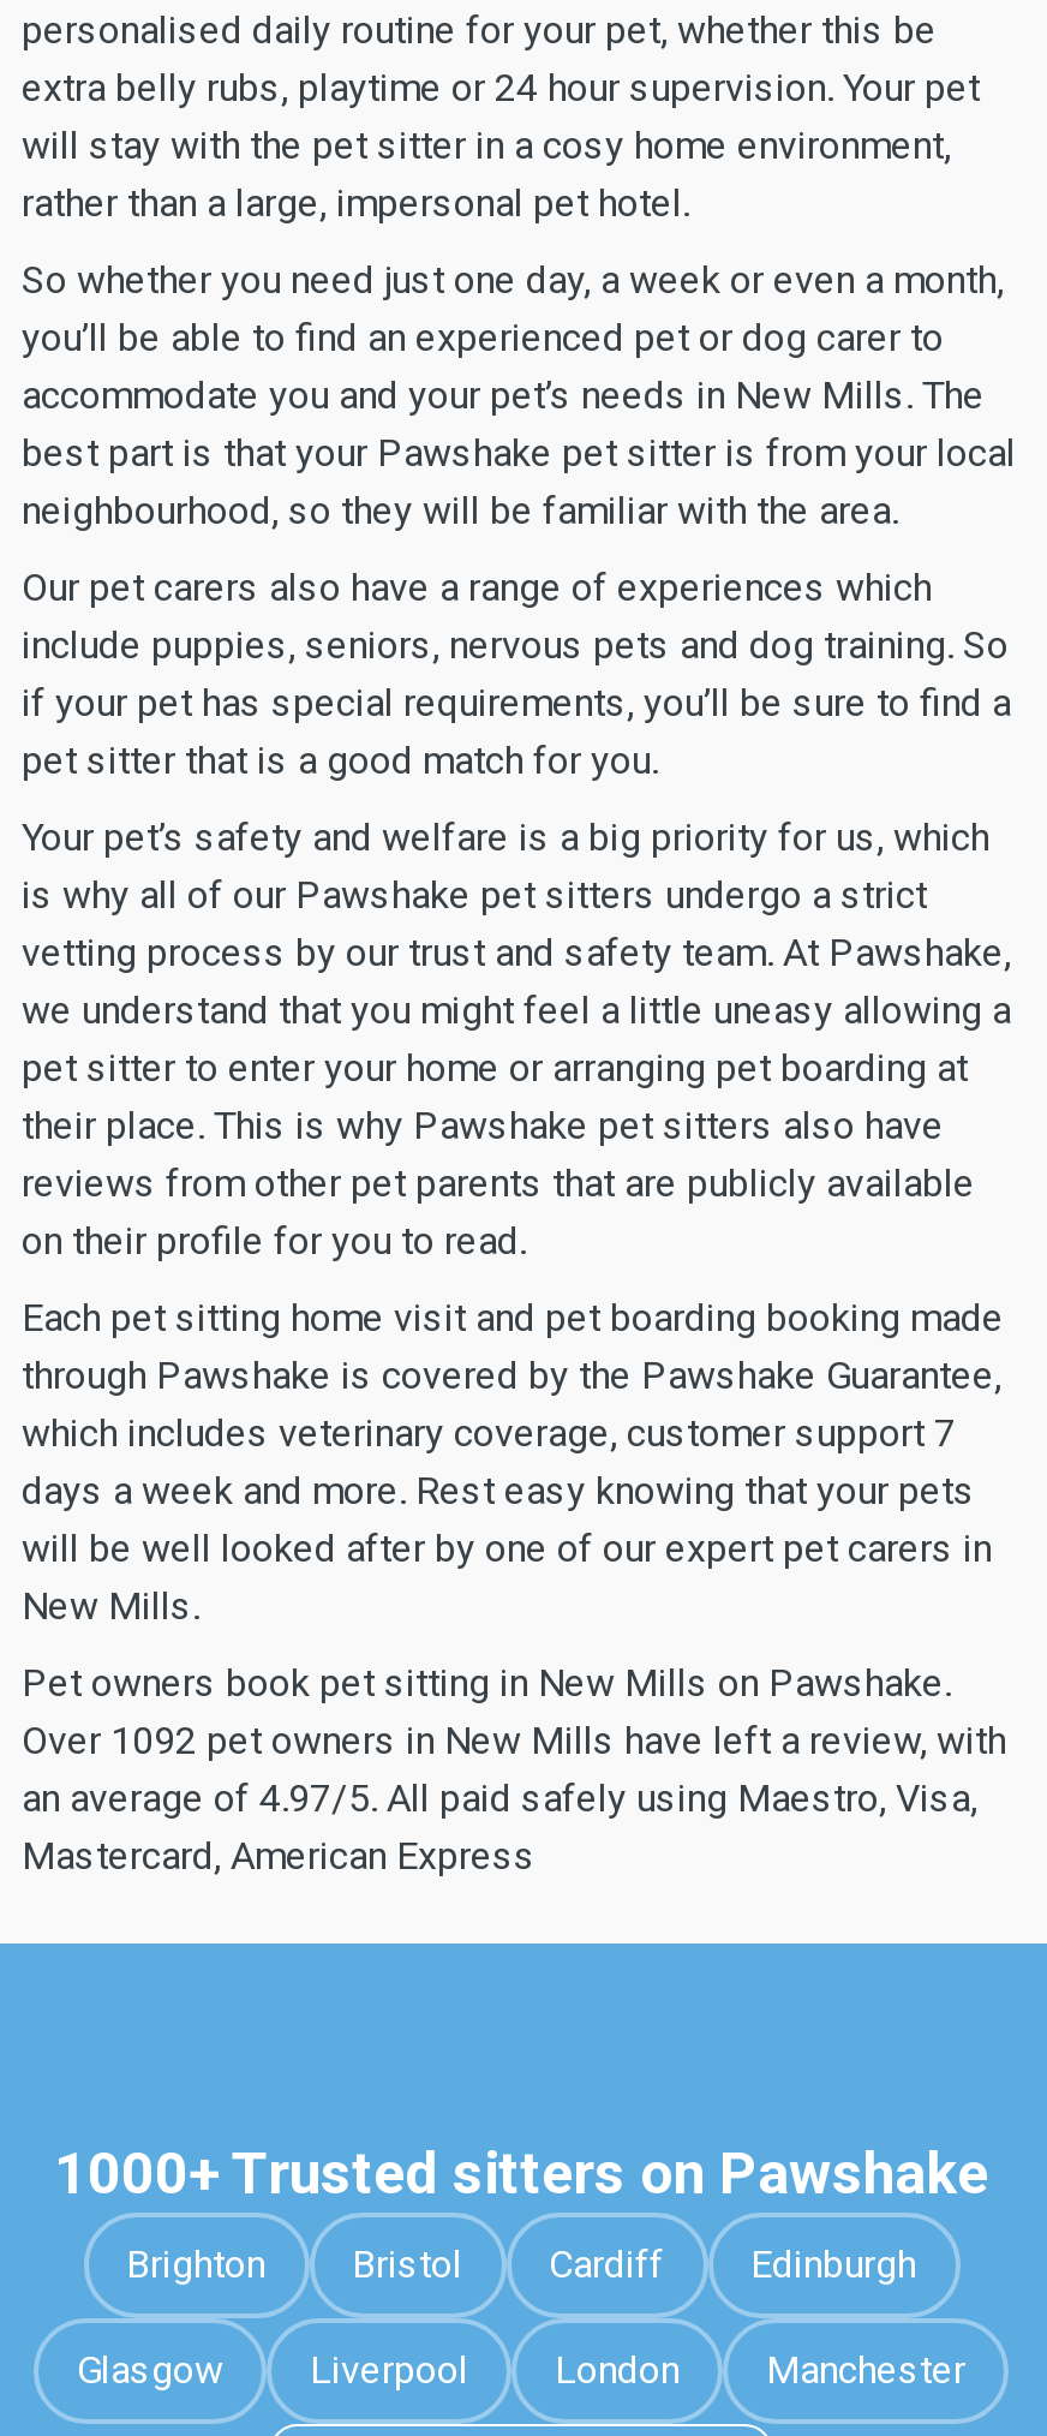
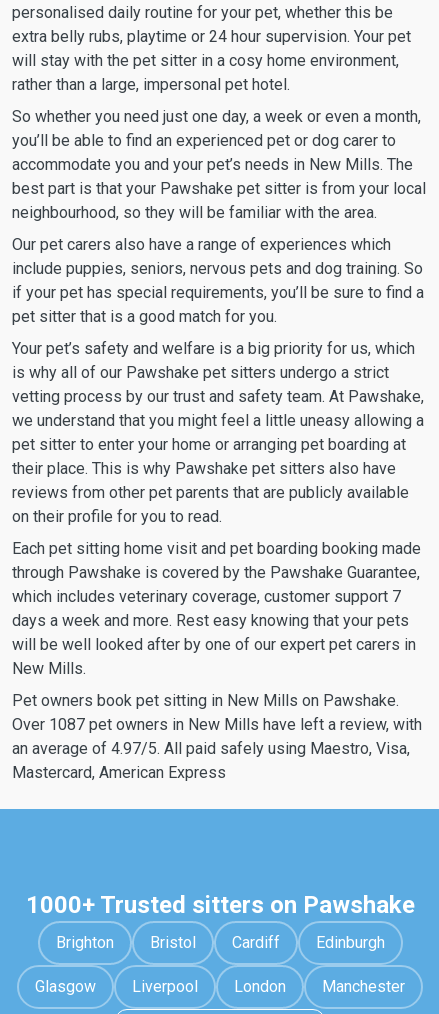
- Over 1092 pet owners in New Mills have left a review, with
+ Over 1087 pet owners in New Mills have left a review, with
